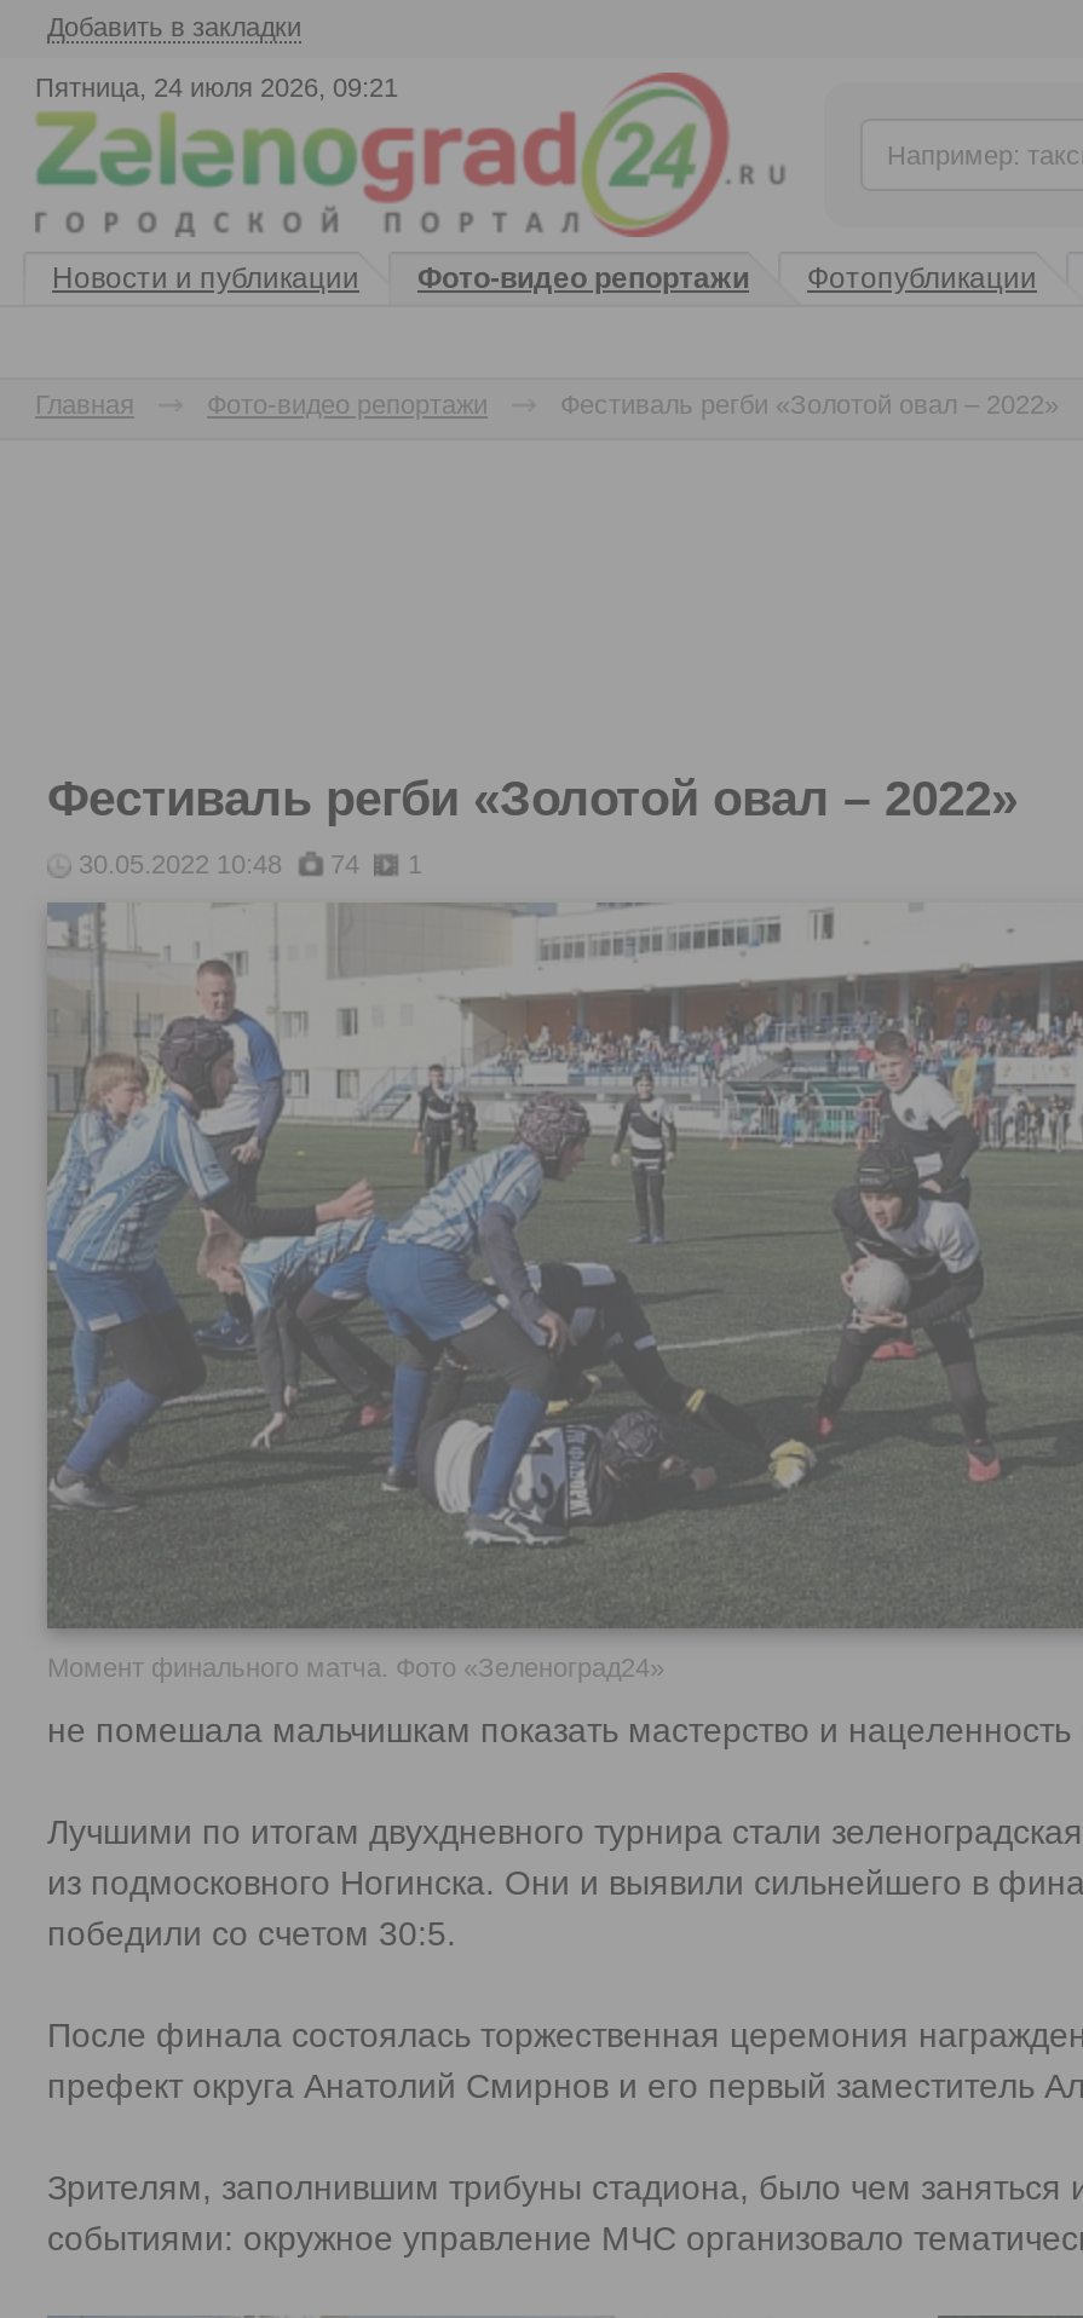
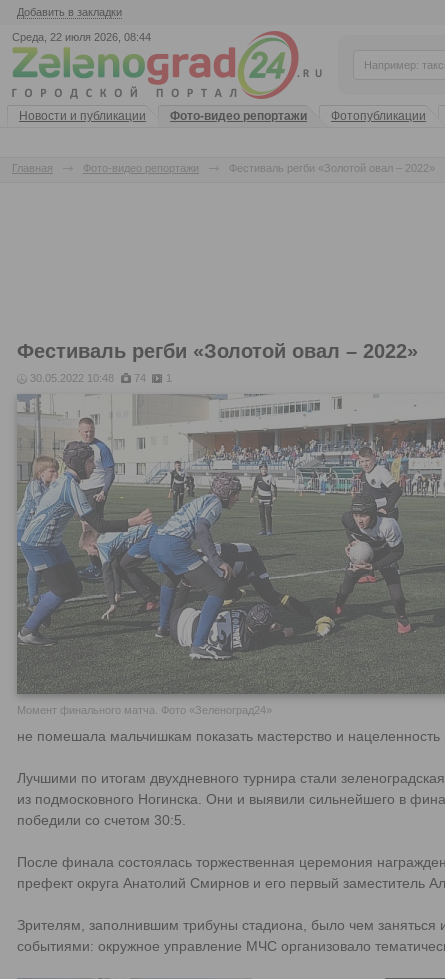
- Пятница, 24 июля 2026, 09:21
+ Среда, 22 июля 2026, 08:44
